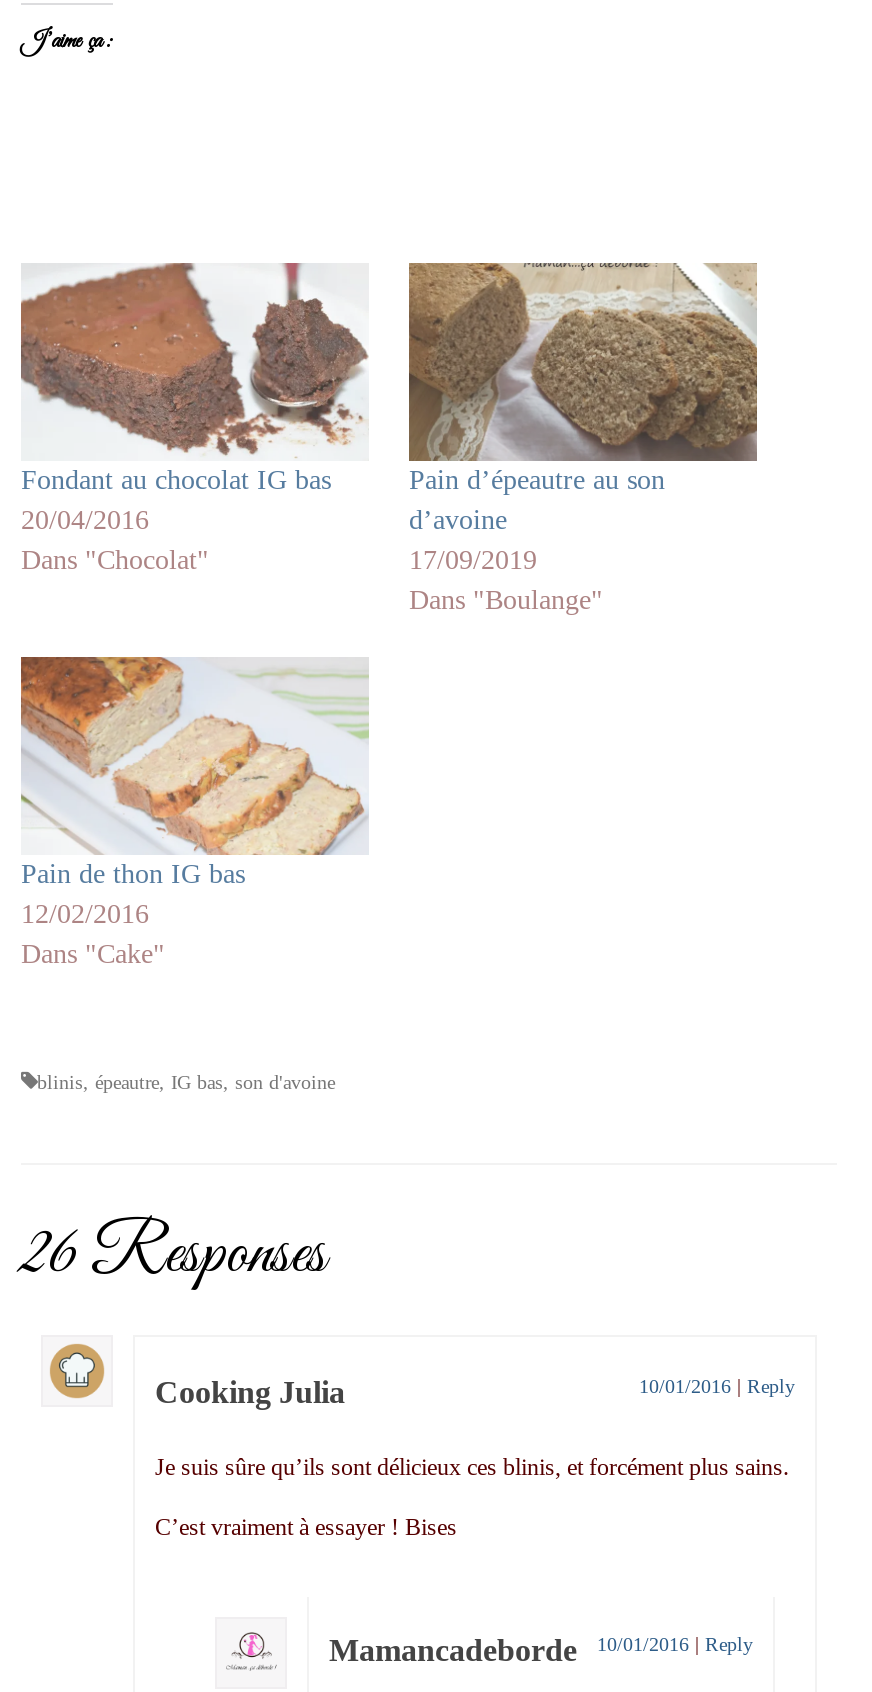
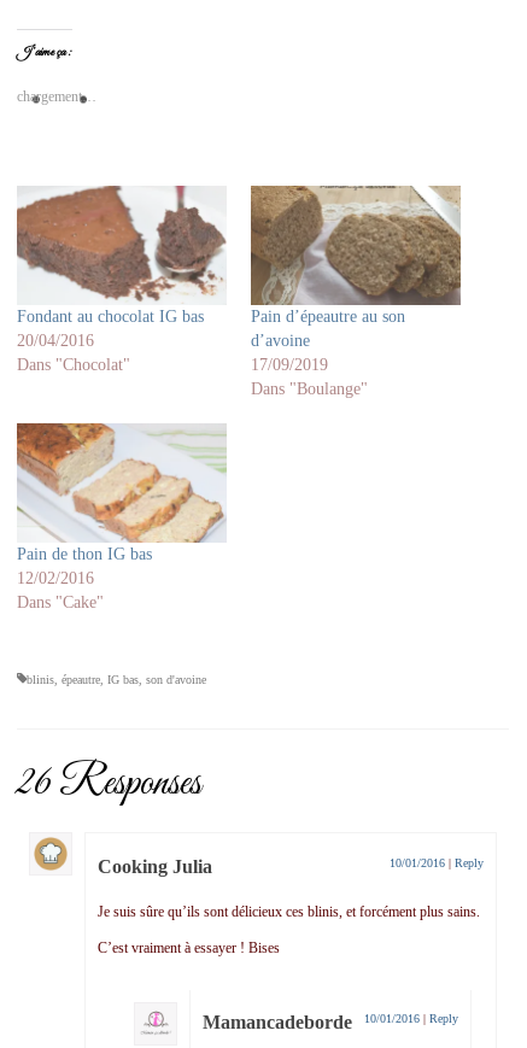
+ chargement…
